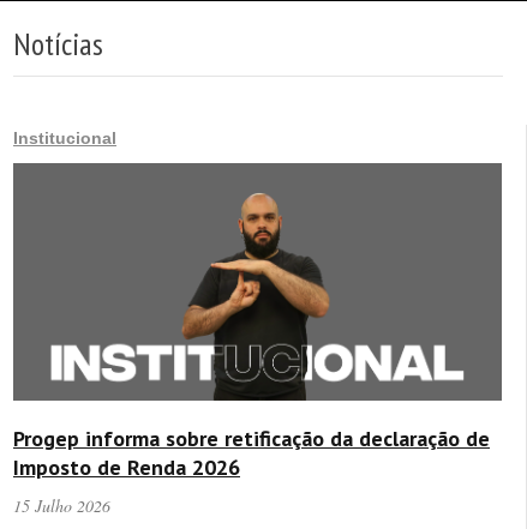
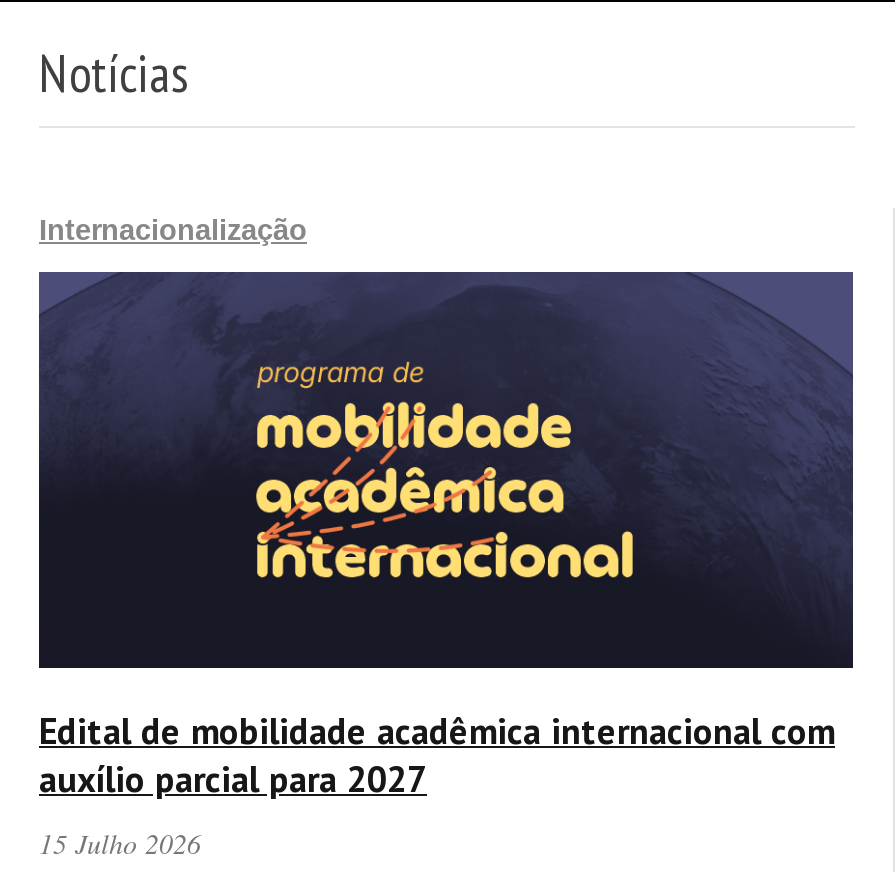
- Institucional
+ Internacionalização

- [image]
- Progep informa sobre retificação da declaração de
- Imposto de Renda 2026
+ [image]
+ Edital de mobilidade acadêmica internacional com
+ auxílio parcial para 2027
